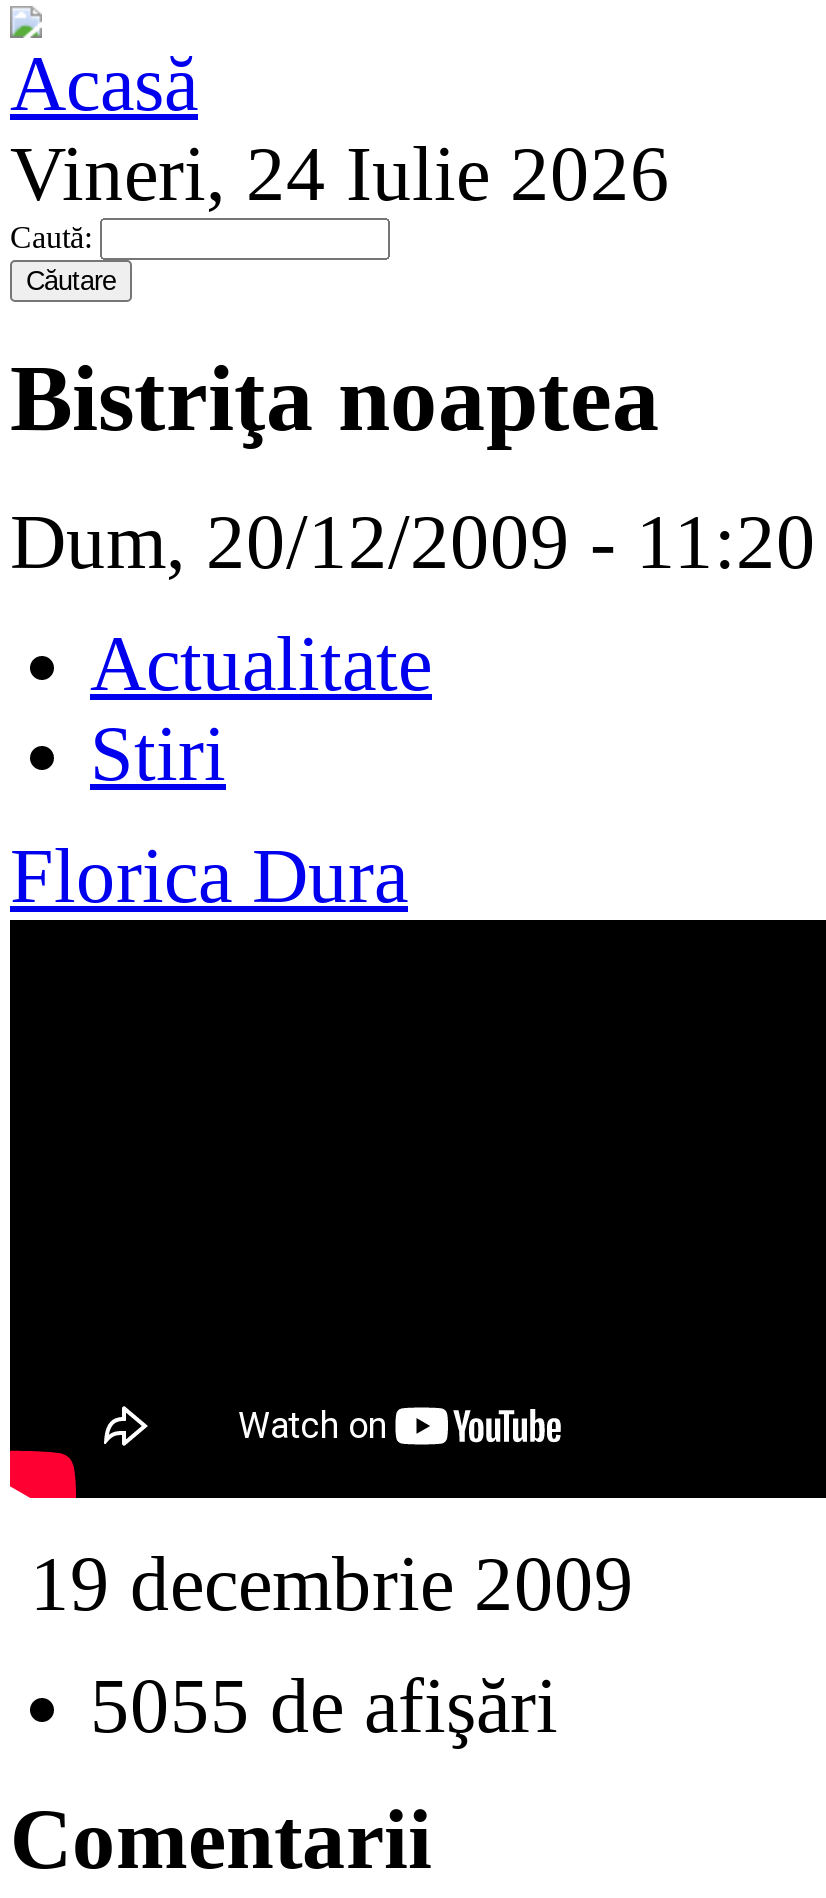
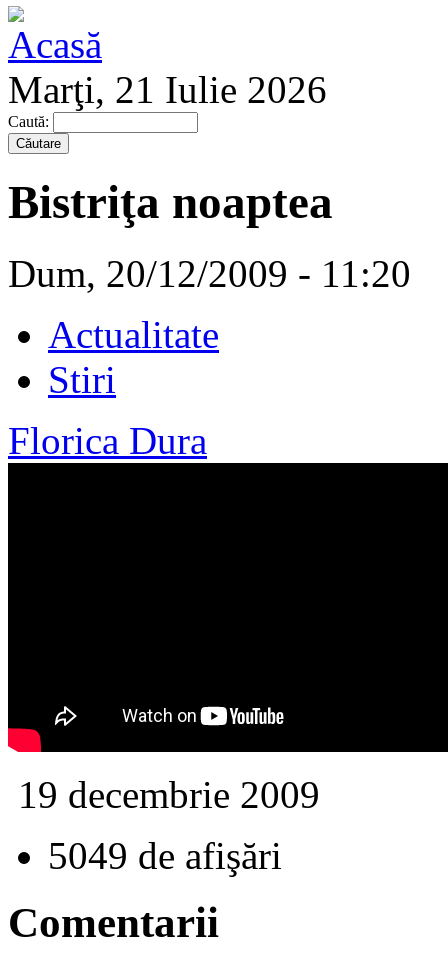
- Vineri, 24 Iulie 2026
+ Marţi, 21 Iulie 2026

- 5055 de afişări
+ 5049 de afişări
